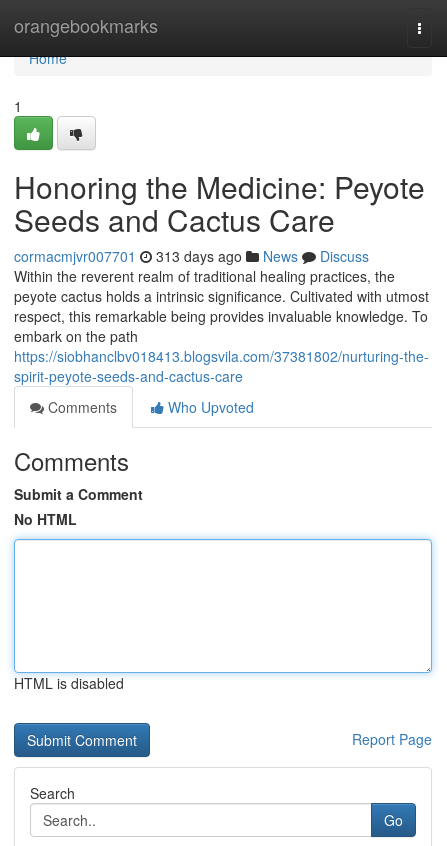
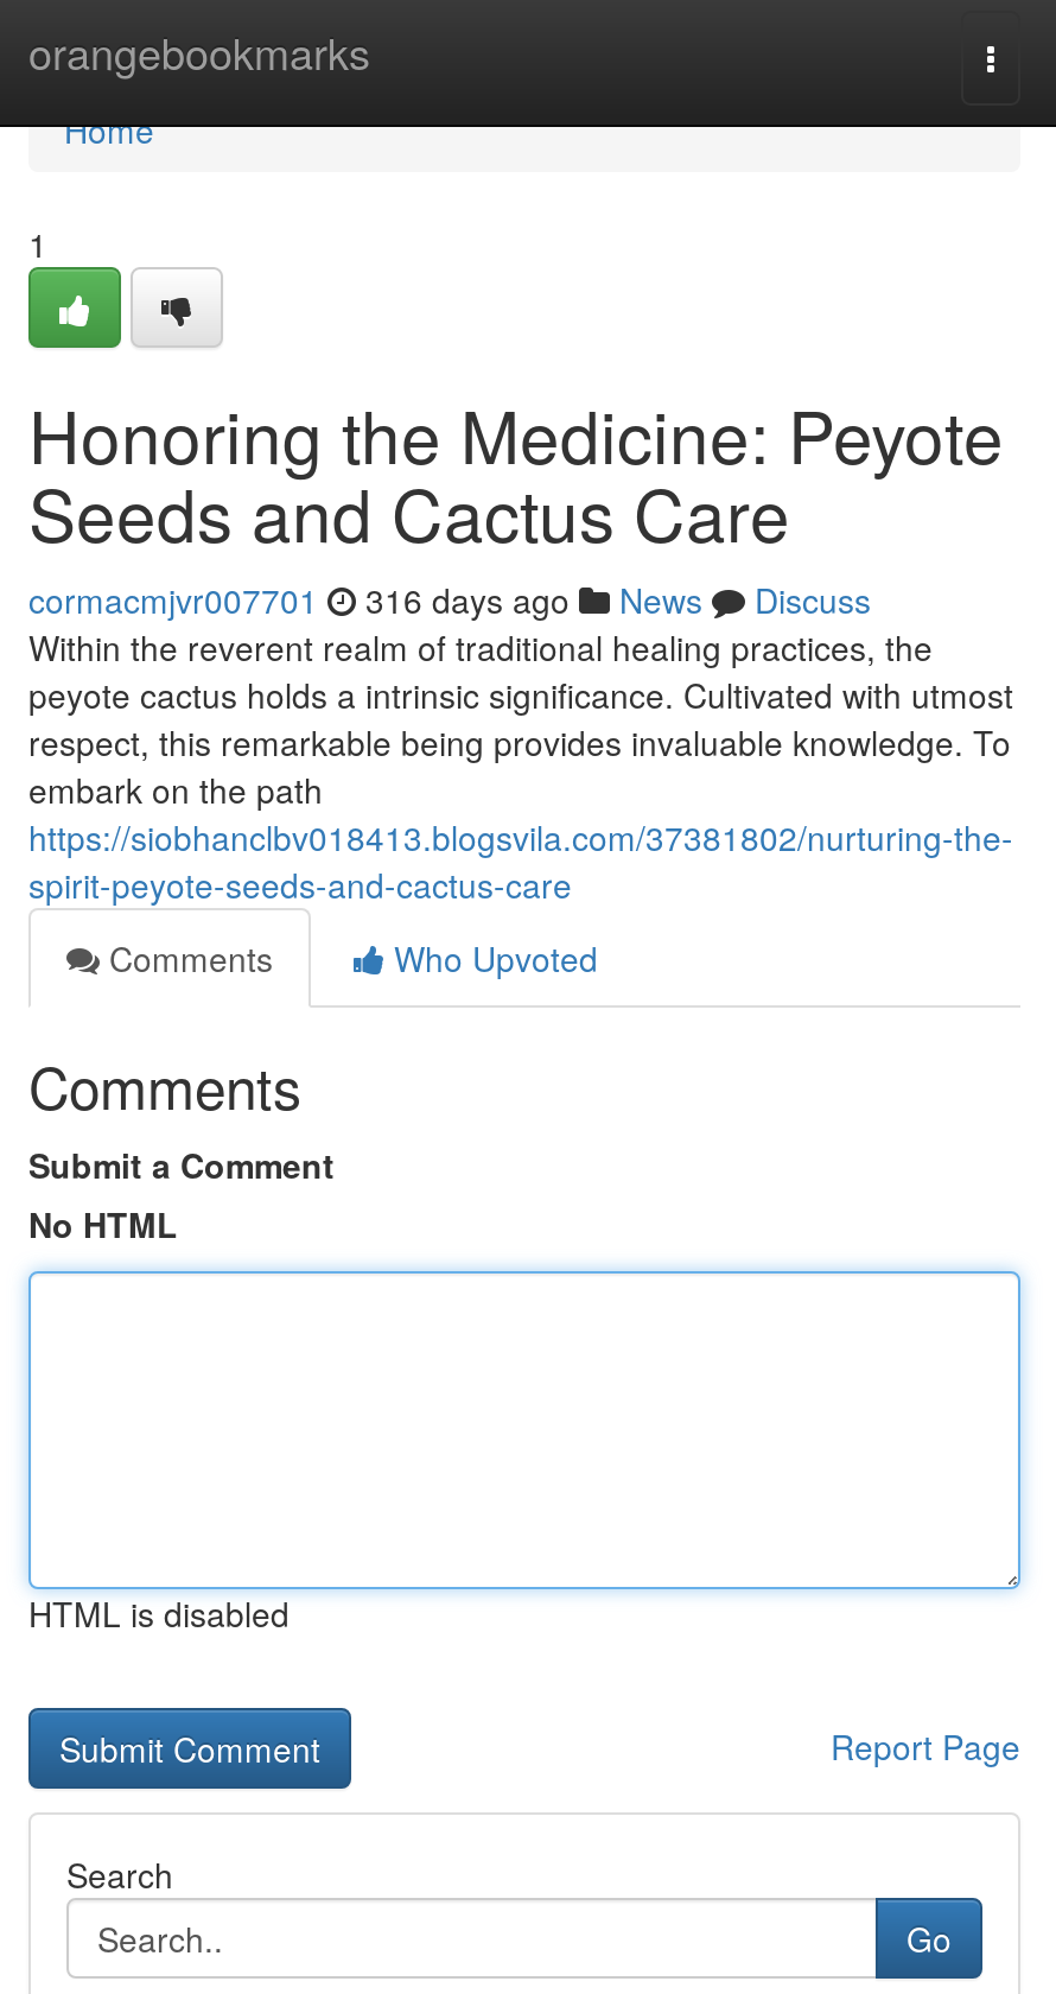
- cormacmjvr007701 313 days ago News Discuss
+ cormacmjvr007701 316 days ago News Discuss
